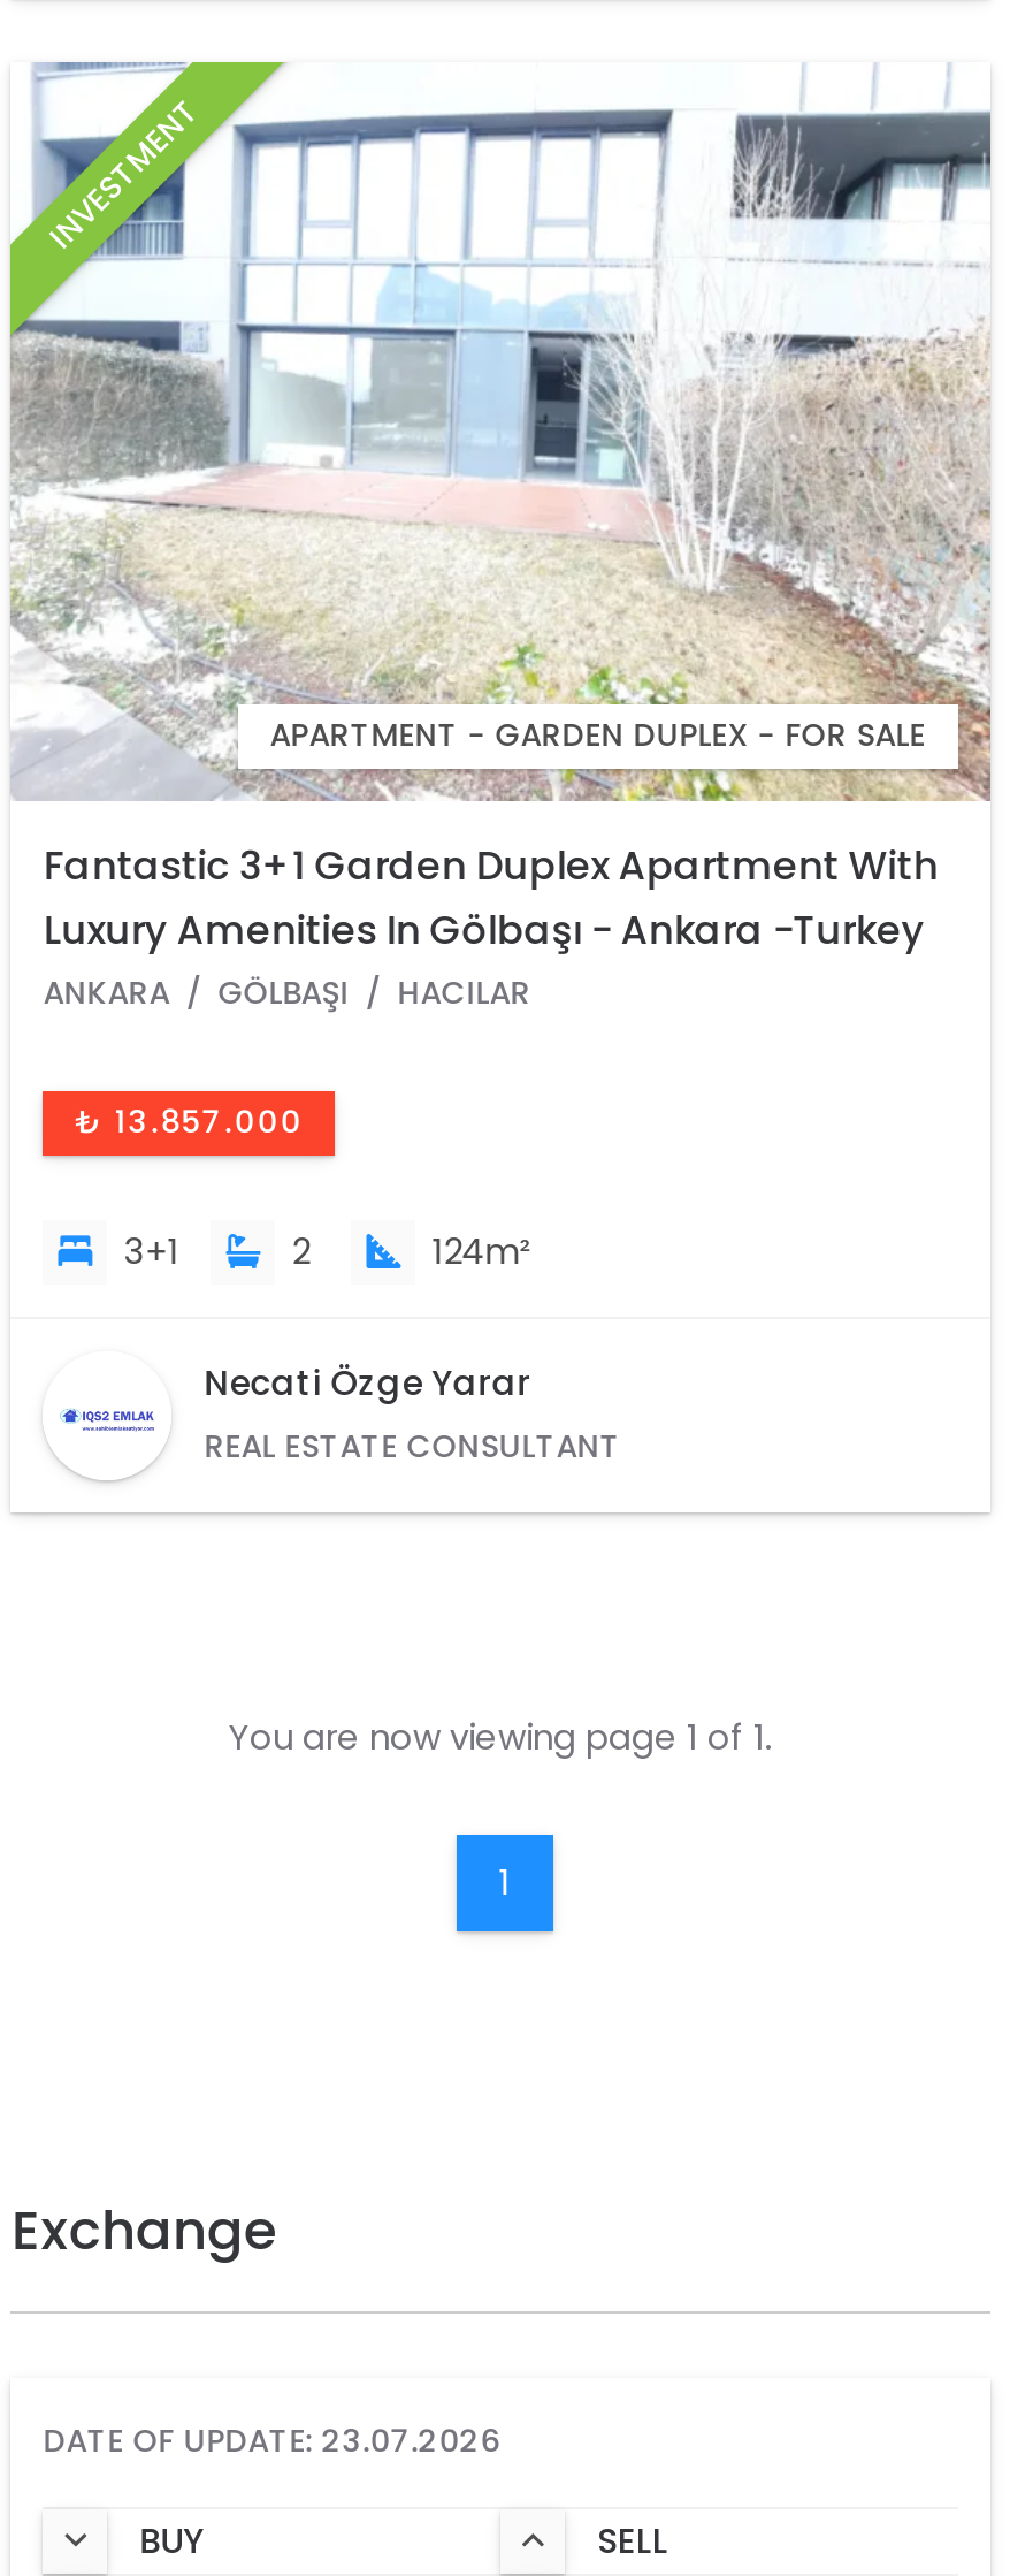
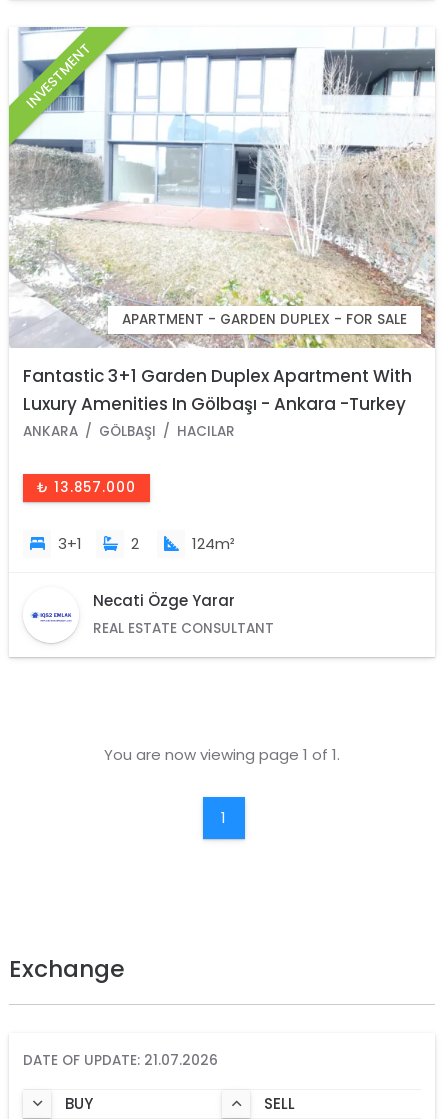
- DATE OF UPDATE: 23.07.2026
+ DATE OF UPDATE: 21.07.2026
